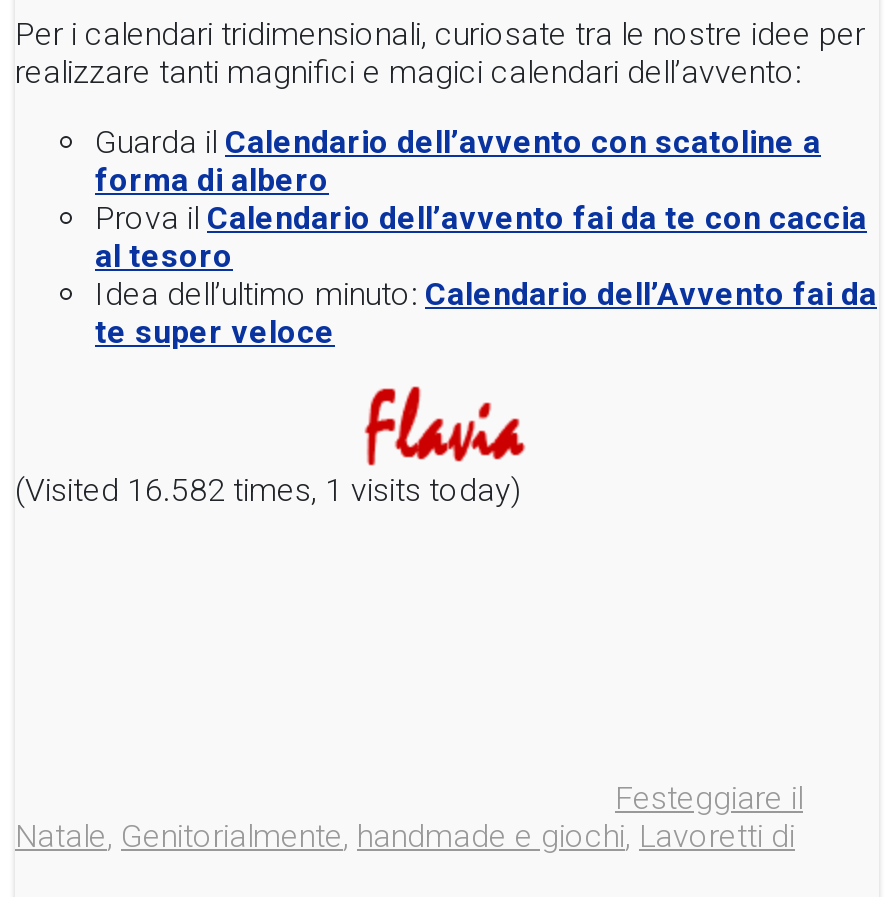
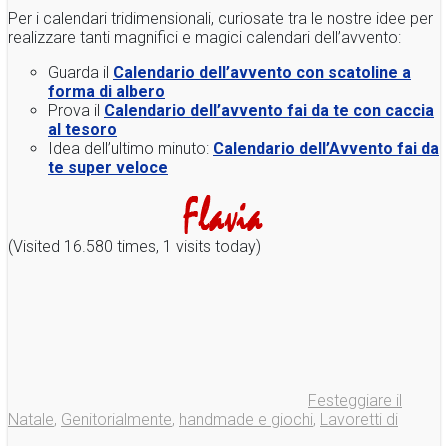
- (Visited 16.582 times, 1 visits today)
+ (Visited 16.580 times, 1 visits today)
